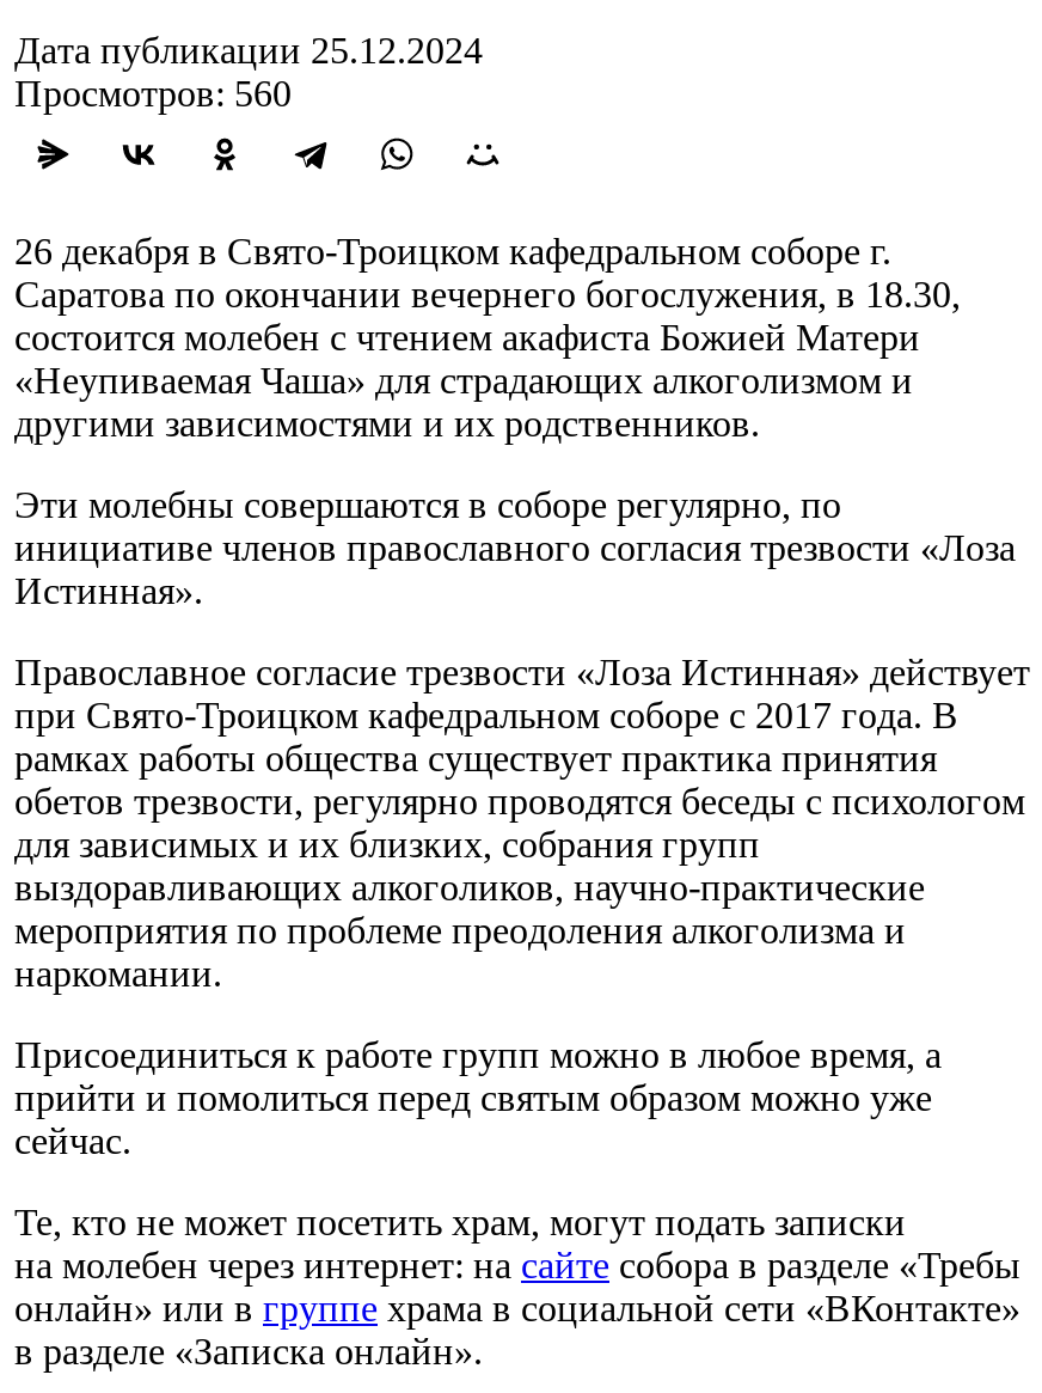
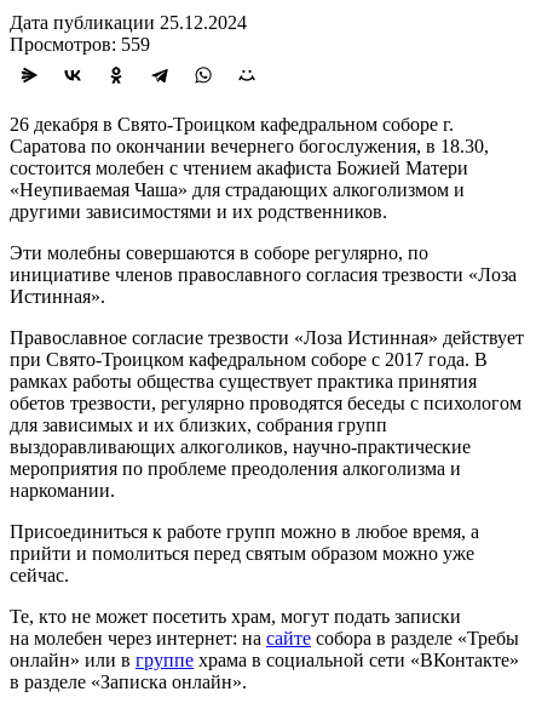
- Просмотров: 560
+ Просмотров: 559
